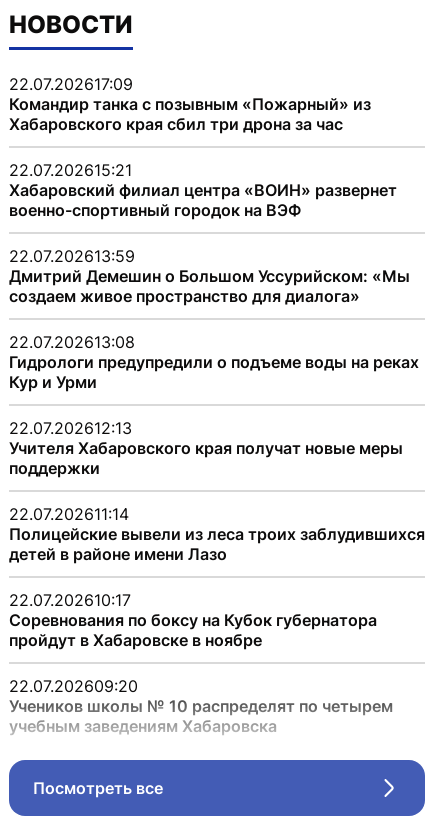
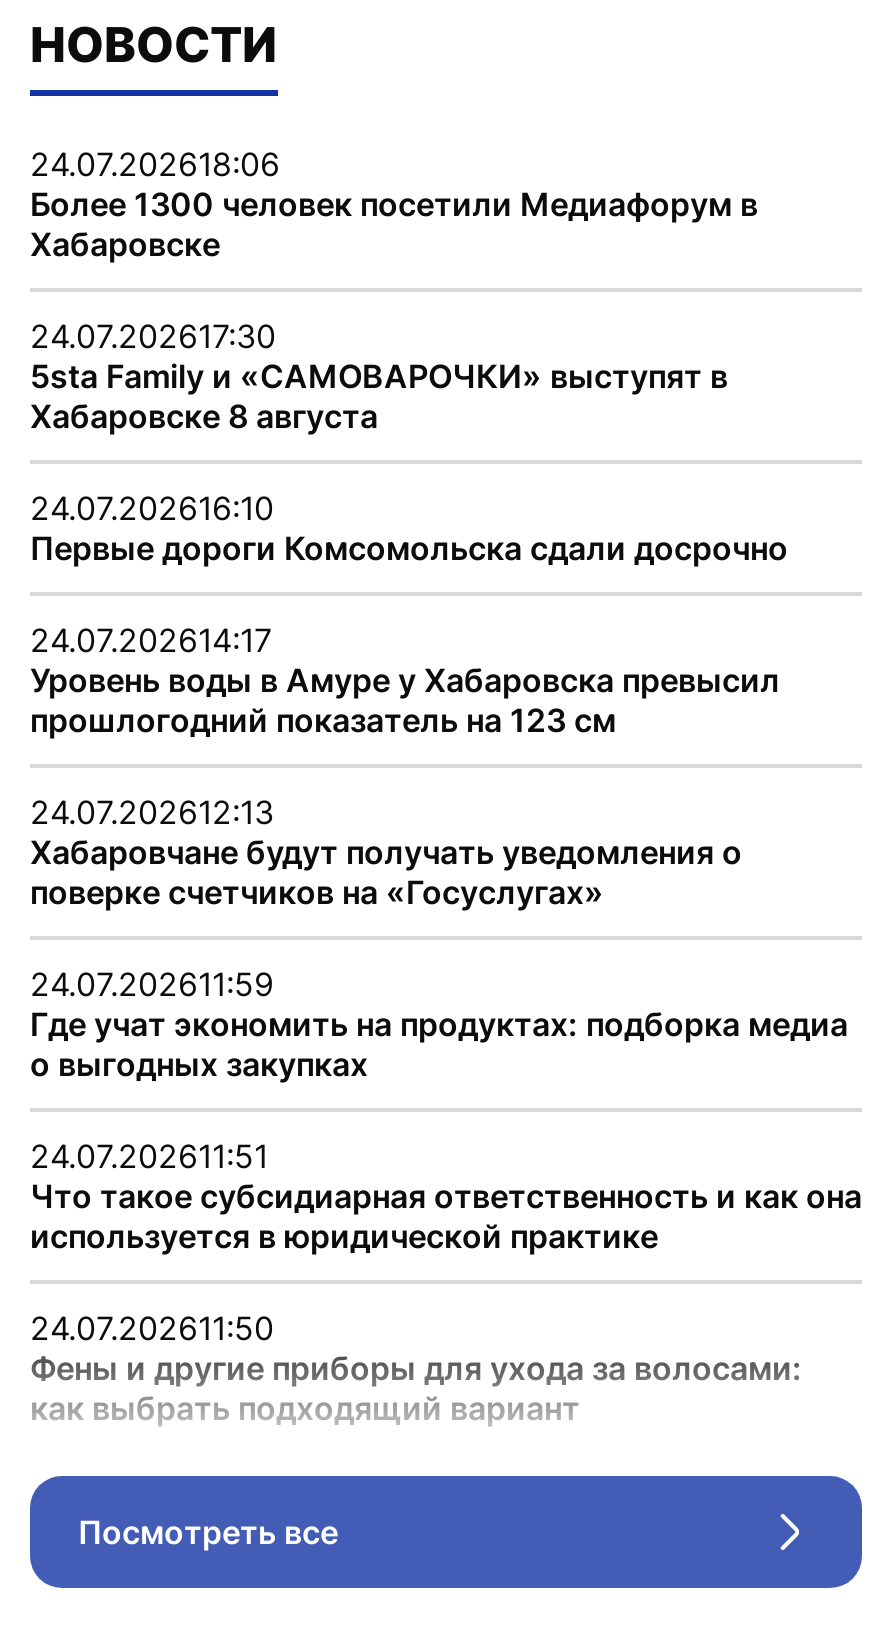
- 22.07.202617:09
- Командир танка с позывным «Пожарный» из
- Хабаровского края сбил три дрона за час
+ 24.07.202618:06
+ Более 1300 человек посетили Медиафорум в
+ Хабаровске

- 22.07.202615:21
- Хабаровский филиал центра «ВОИН» развернет
- военно-спортивный городок на ВЭФ
+ 24.07.202617:30
+ 5sta Family и «САМОВАРОЧКИ» выступят в
+ Хабаровске 8 августа

- 22.07.202613:59
- Дмитрий Демешин о Большом Уссурийском: «Мы
- создаем живое пространство для диалога»
+ 24.07.202616:10
+ Первые дороги Комсомольска сдали досрочно

- 22.07.202613:08
- Гидрологи предупредили о подъеме воды на реках
- Кур и Урми
+ 24.07.202614:17
+ Уровень воды в Амуре у Хабаровска превысил
+ прошлогодний показатель на 123 см

- 22.07.202612:13
- Учителя Хабаровского края получат новые меры
- поддержки
+ 24.07.202612:13
+ Хабаровчане будут получать уведомления о
+ поверке счетчиков на «Госуслугах»

- 22.07.202611:14
- Полицейские вывели из леса троих заблудившихся
- детей в районе имени Лазо
+ 24.07.202611:59
+ Где учат экономить на продуктах: подборка медиа
+ о выгодных закупках

- 22.07.202610:17
- Соревнования по боксу на Кубок губернатора
- пройдут в Хабаровске в ноябре
+ 24.07.202611:51
+ Что такое субсидиарная ответственность и как она
+ используется в юридической практике

- 22.07.202609:20
- Учеников школы № 10 распределят по четырем
- учебным заведениям Хабаровска
+ 24.07.202611:50
+ Фены и другие приборы для ухода за волосами:
+ как выбрать подходящий вариант
